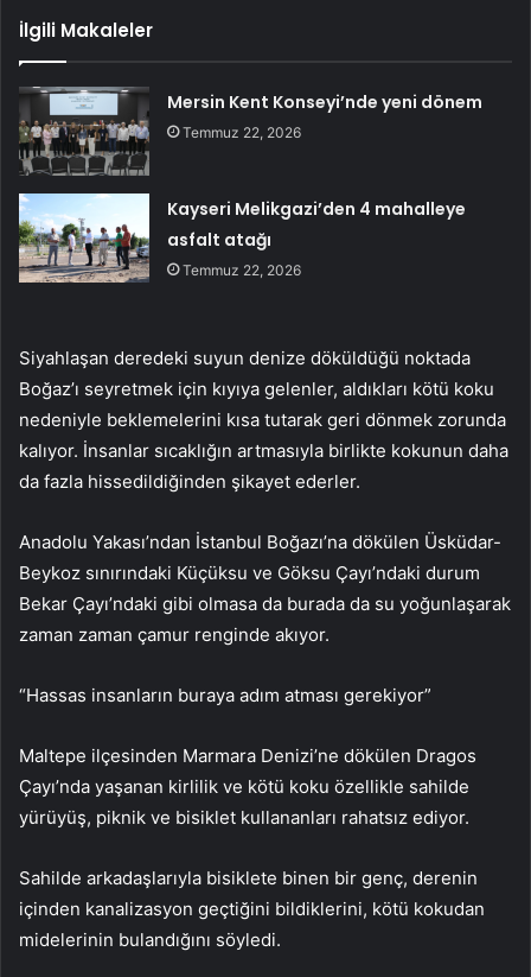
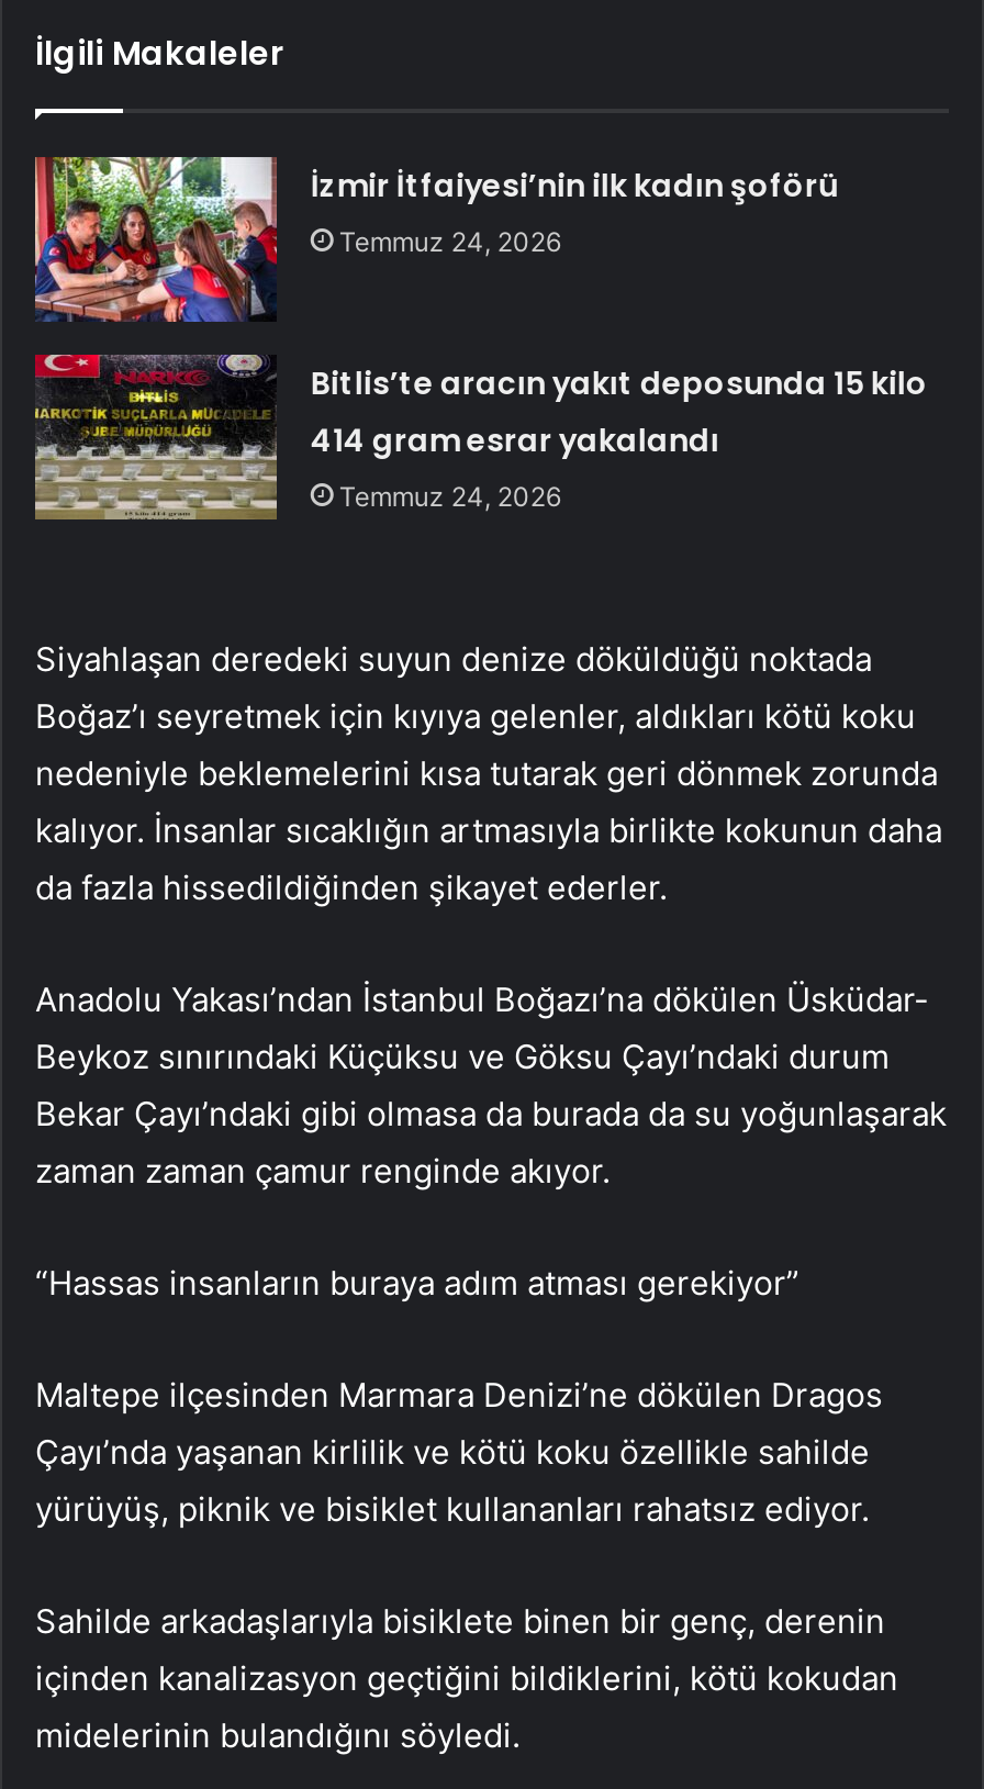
- [image]
- Mersin Kent Konseyi’nde yeni dönem
- Temmuz 22, 2026
+ [image]
+ İzmir İtfaiyesi’nin ilk kadın şoförü
+ Temmuz 24, 2026

- [image]
- Kayseri Melikgazi’den 4 mahalleye
- asfalt atağı
- Temmuz 22, 2026
+ [image]
+ Bitlis’te aracın yakıt deposunda 15 kilo
+ 414 gram esrar yakalandı
+ Temmuz 24, 2026
